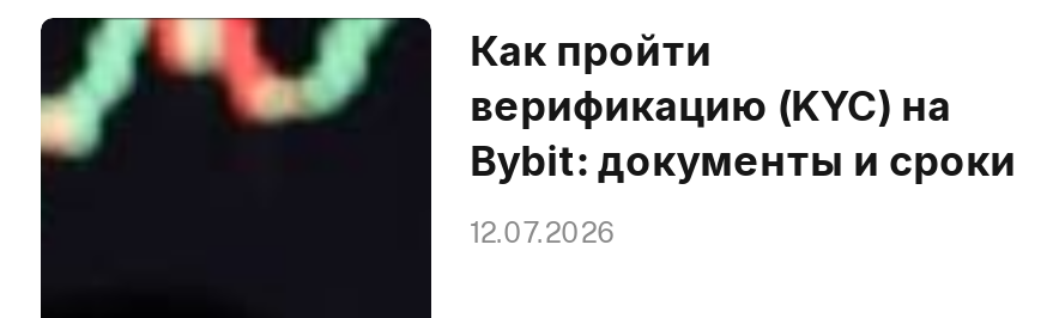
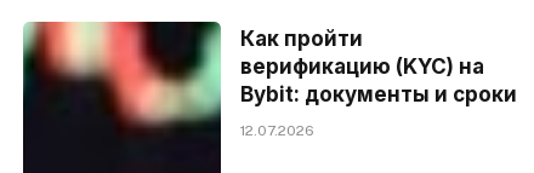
- [image]
+ [image]
